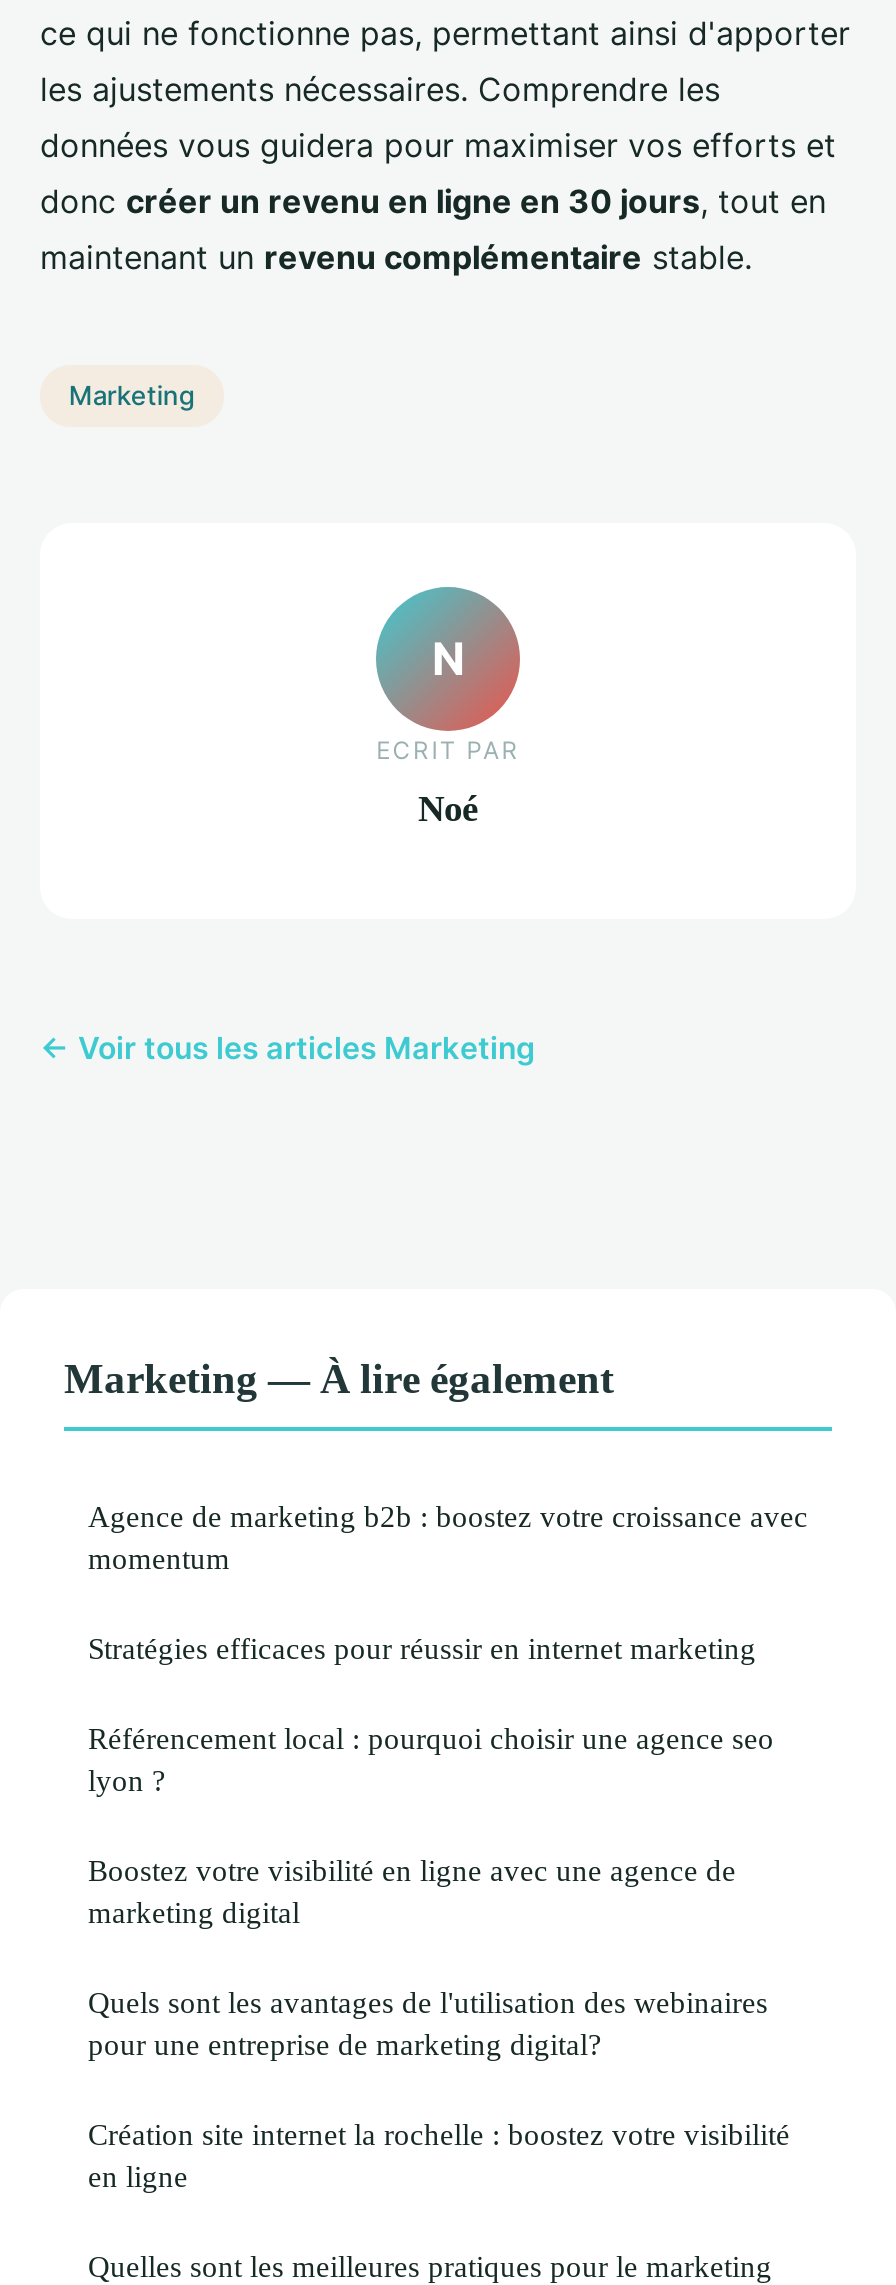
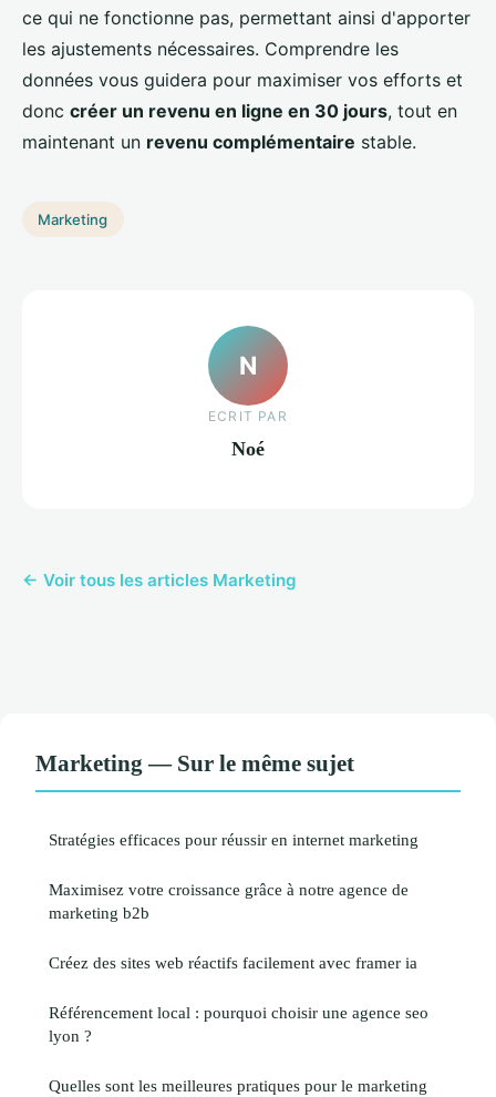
- Marketing — À lire également
- Agence de marketing b2b : boostez votre croissance avec
- momentum
+ Marketing — Sur le même sujet

+ Maximisez votre croissance grâce à notre agence de
+ marketing b2b
+ Créez des sites web réactifs facilement avec framer ia

moved down: Référencement local : pourquoi choisir une agence seo | lyon ?

- Boostez votre visibilité en ligne avec une agence de
- marketing digital
- Quels sont les avantages de l'utilisation des webinaires
- pour une entreprise de marketing digital?
- Création site internet la rochelle : boostez votre visibilité
- en ligne
